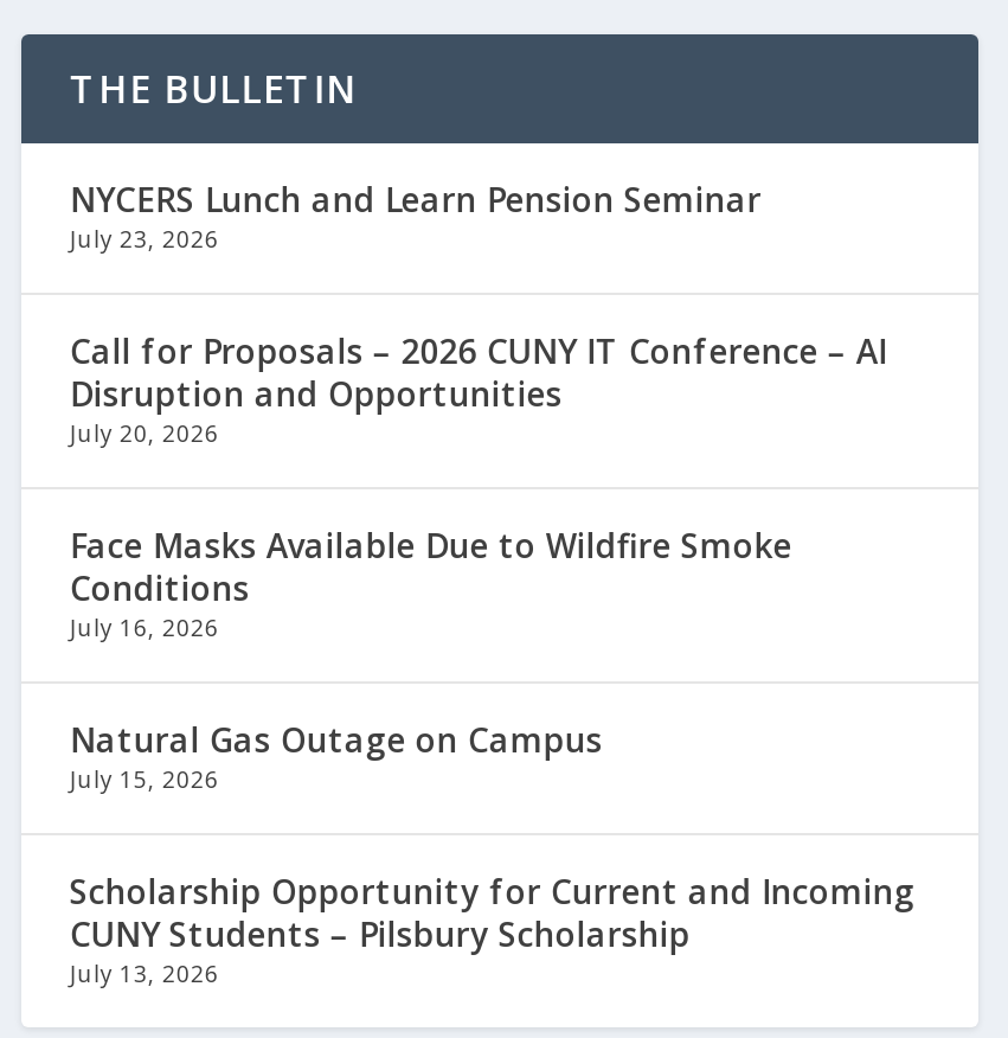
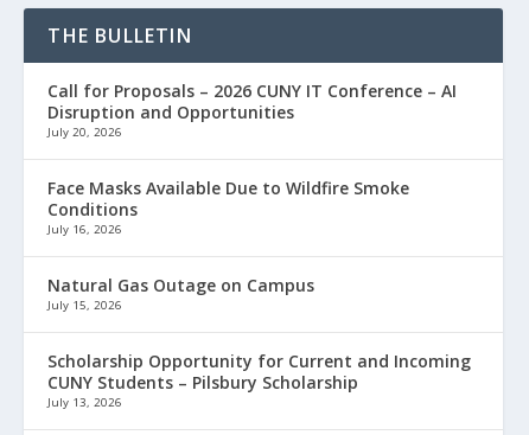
- NYCERS Lunch and Learn Pension Seminar
- July 23, 2026
